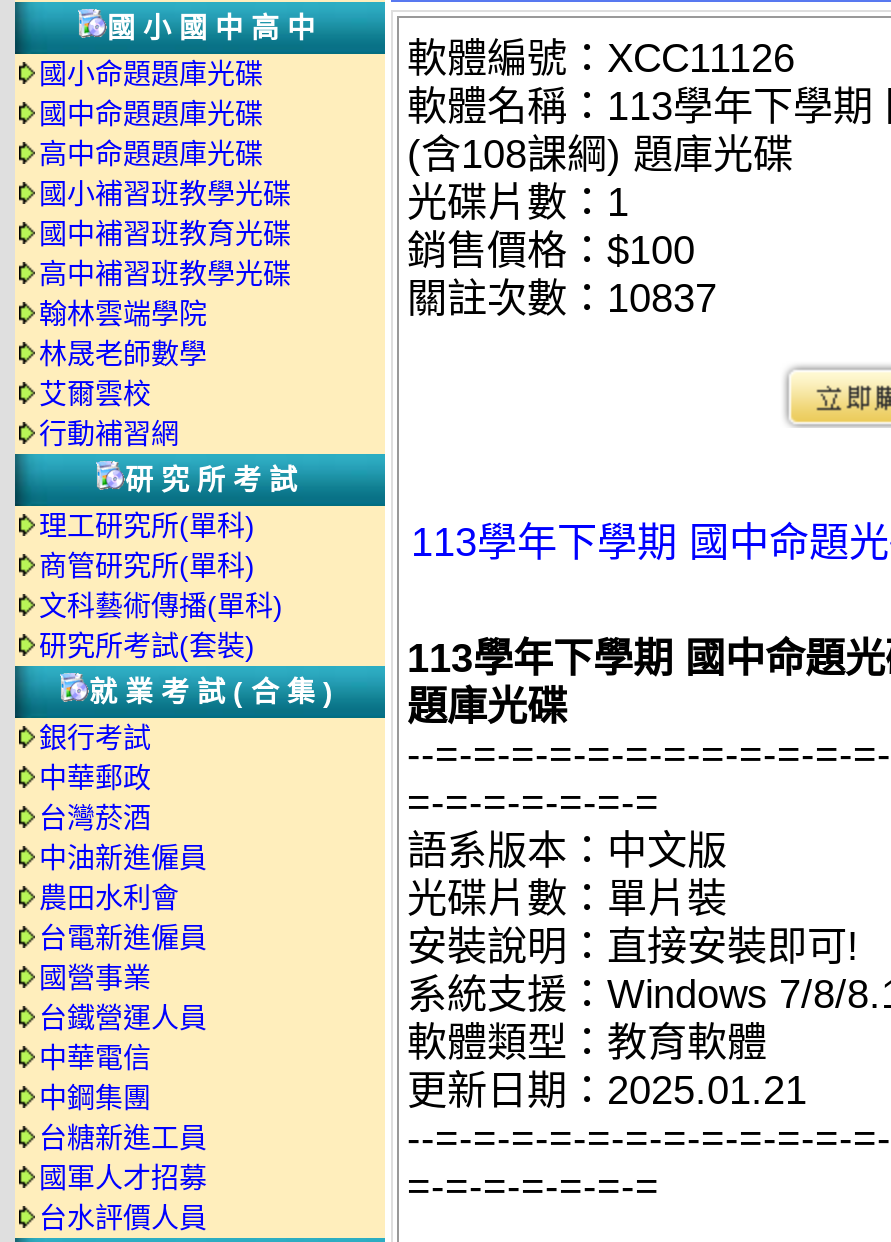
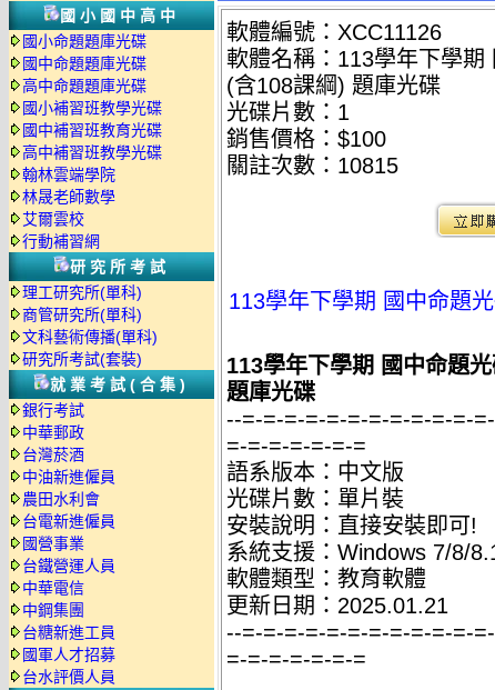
- 關註次數：10837
+ 關註次數：10815
